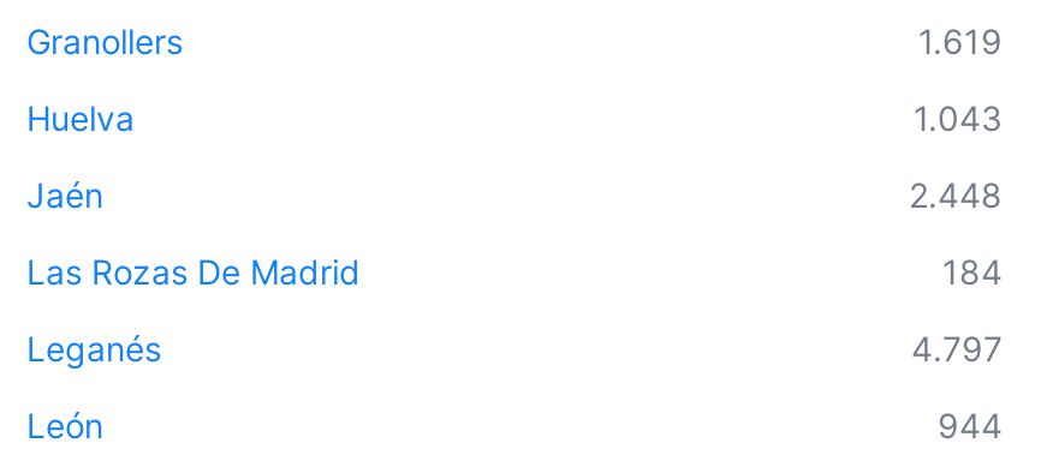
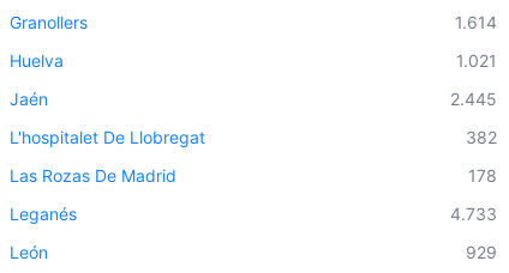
- 1.619
+ 1.614

- 1.043
+ 1.021

- 2.448
+ 2.445
+ L'hospitalet De Llobregat
+ 382

- 184
+ 178

- 4.797
+ 4.733

- 944
+ 929
